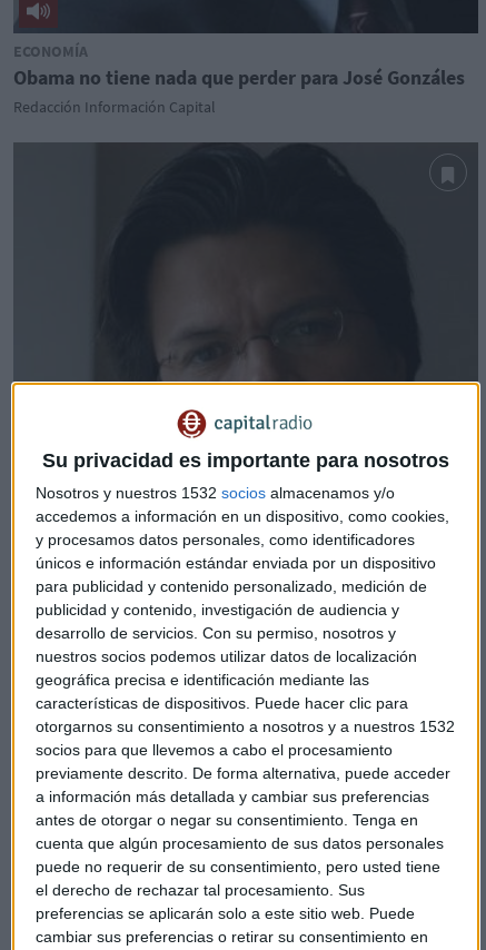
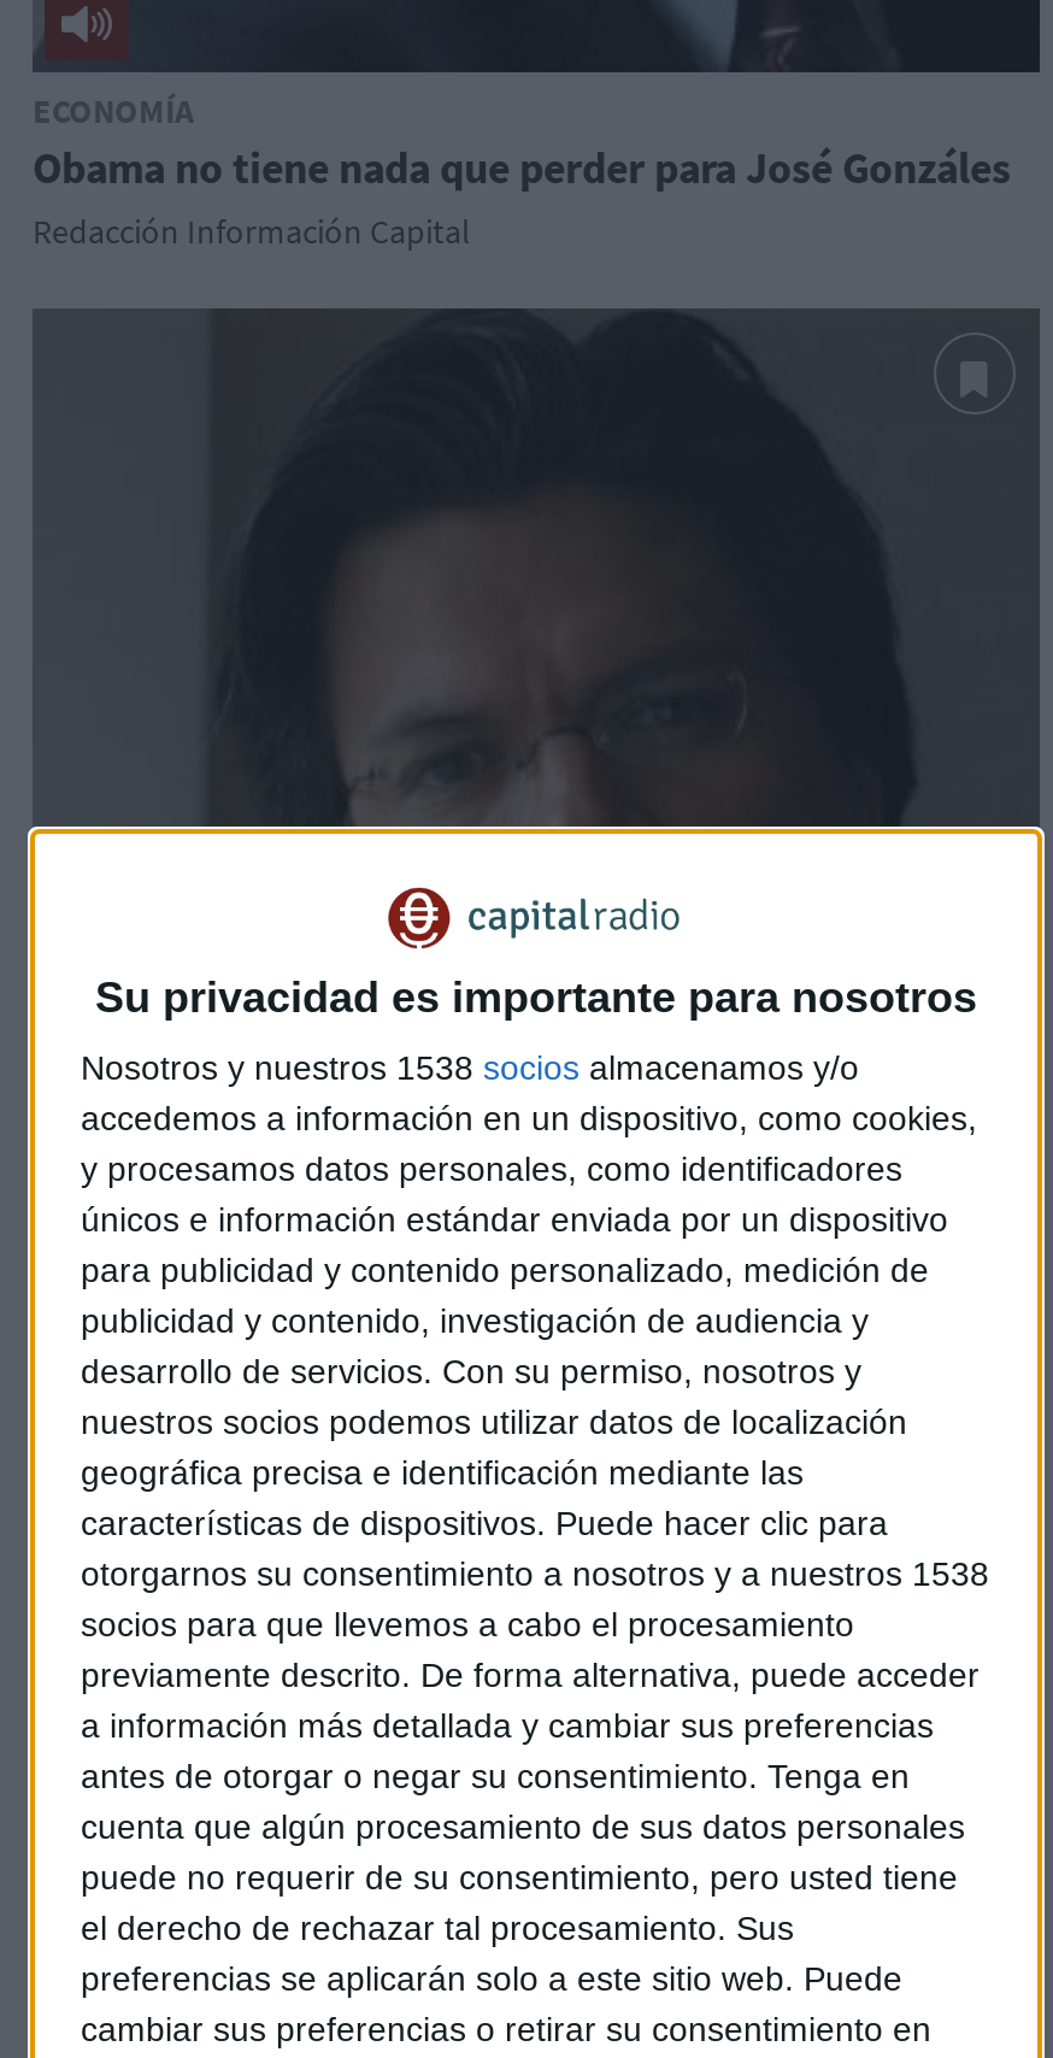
- Nosotros y nuestros 1532 socios almacenamos y/o
+ Nosotros y nuestros 1538 socios almacenamos y/o

- otorgarnos su consentimiento a nosotros y a nuestros 1532
+ otorgarnos su consentimiento a nosotros y a nuestros 1538
